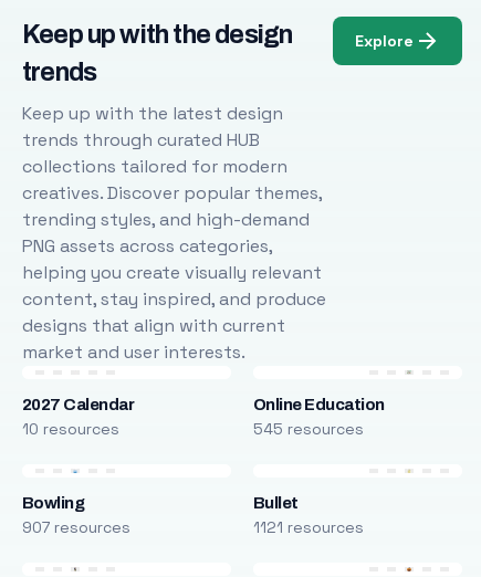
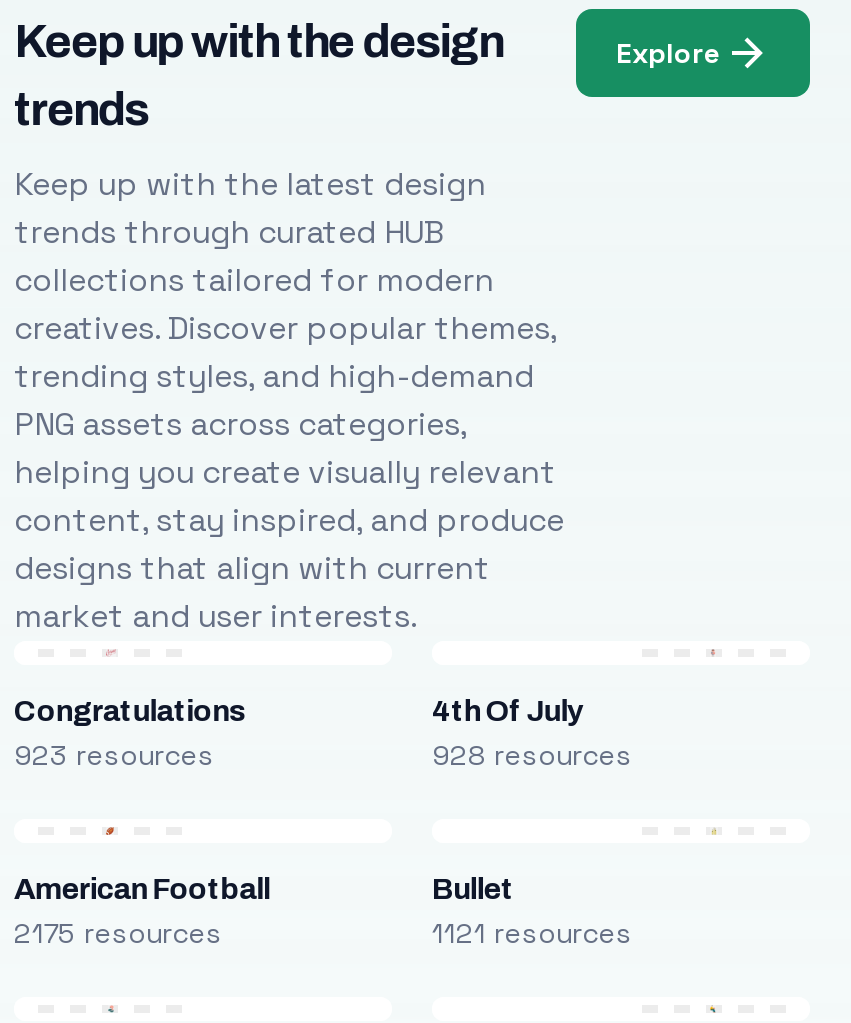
- 2027 Calendar
- 10 resources
+ Congratulations
+ 923 resources

- Online Education
- 545 resources
+ 4th Of July
+ 928 resources

- Bowling
- 907 resources
+ American Football
+ 2175 resources
